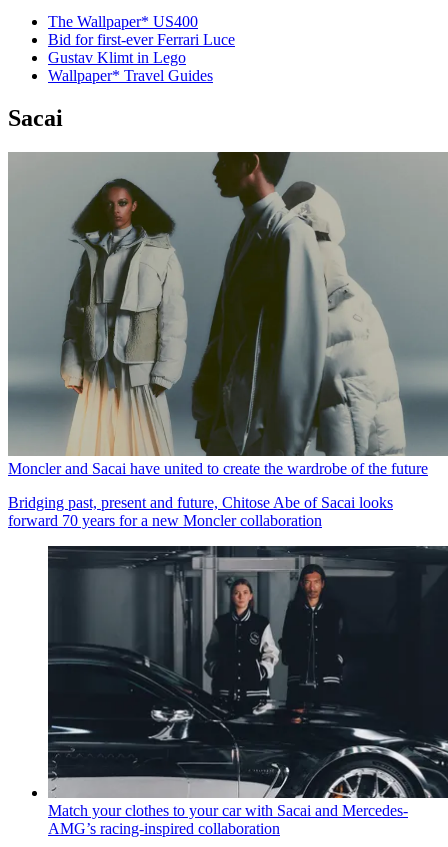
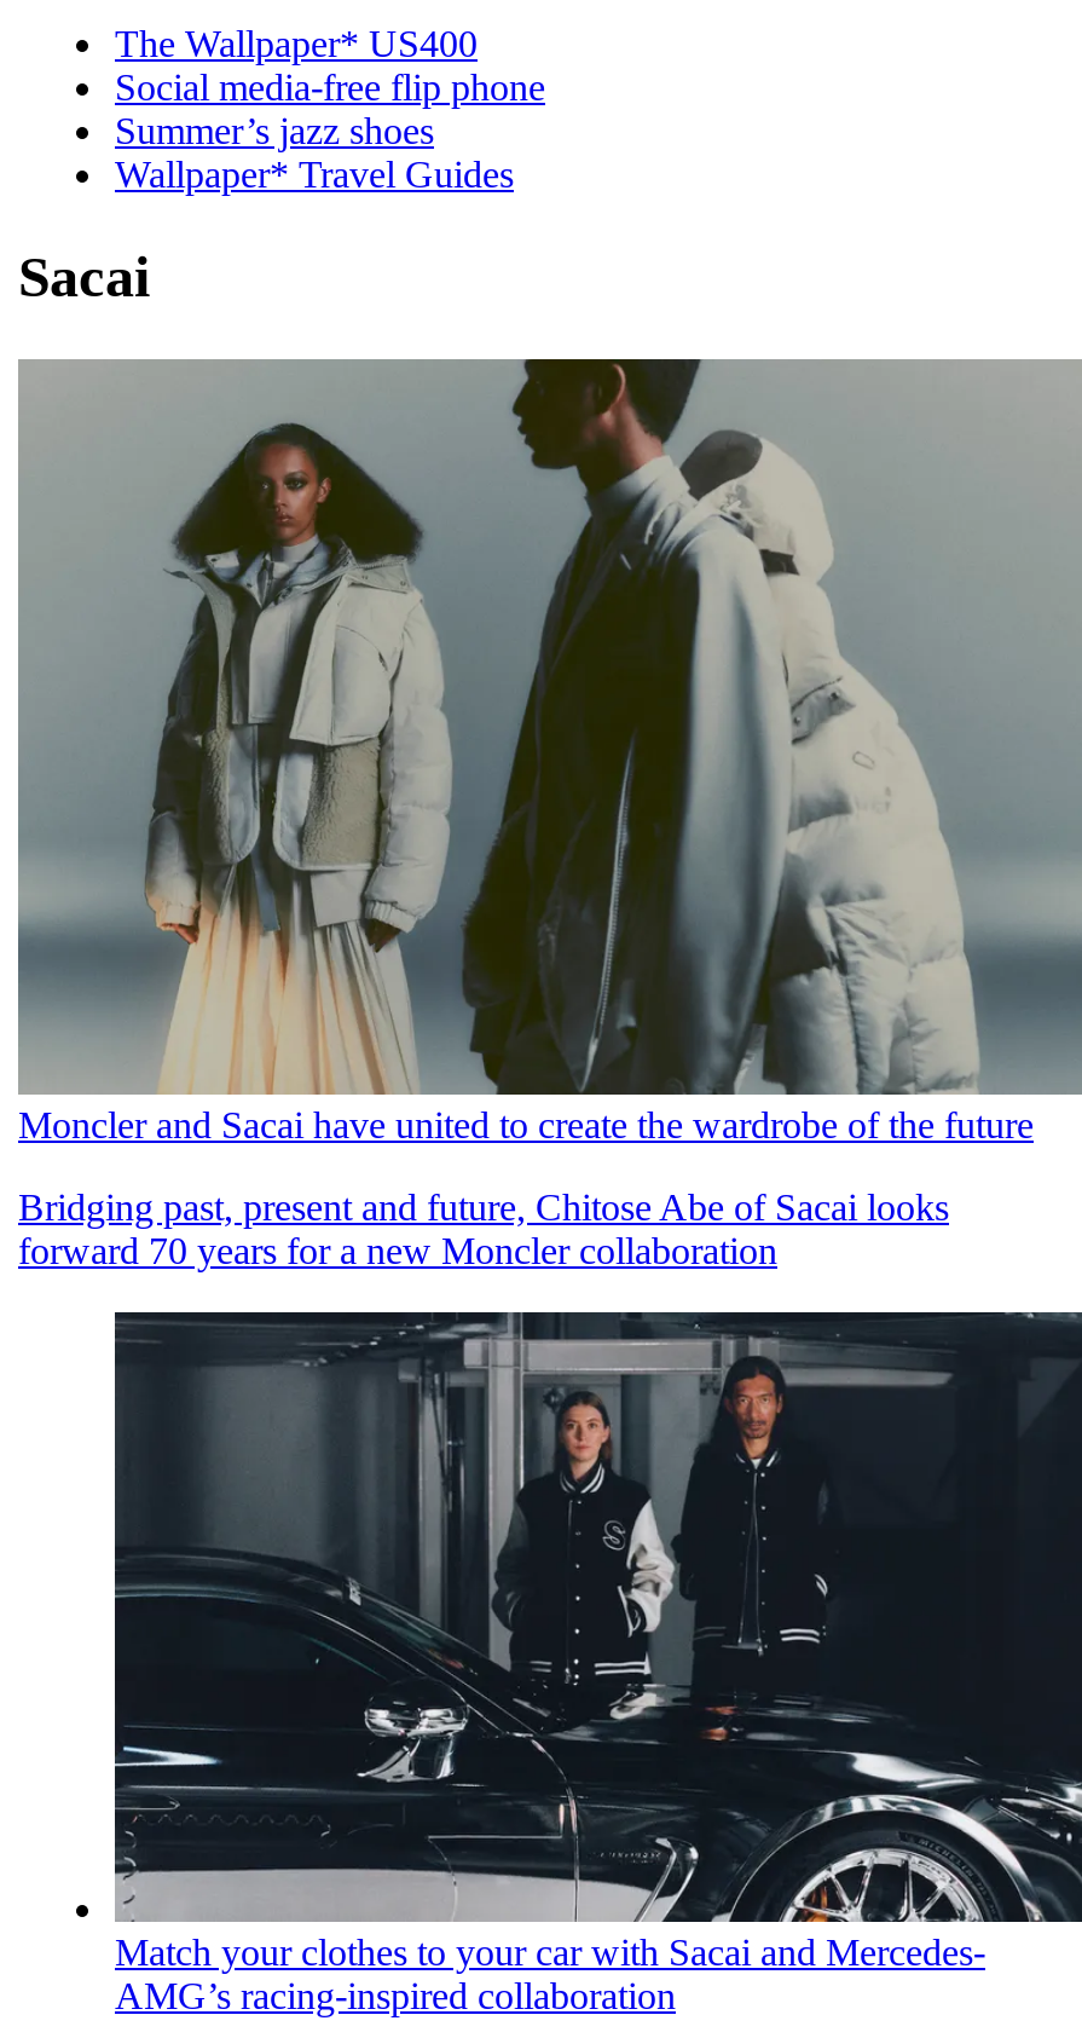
- Bid for first-ever Ferrari Luce
- Gustav Klimt in Lego
+ Social media-free flip phone
+ Summer’s jazz shoes
